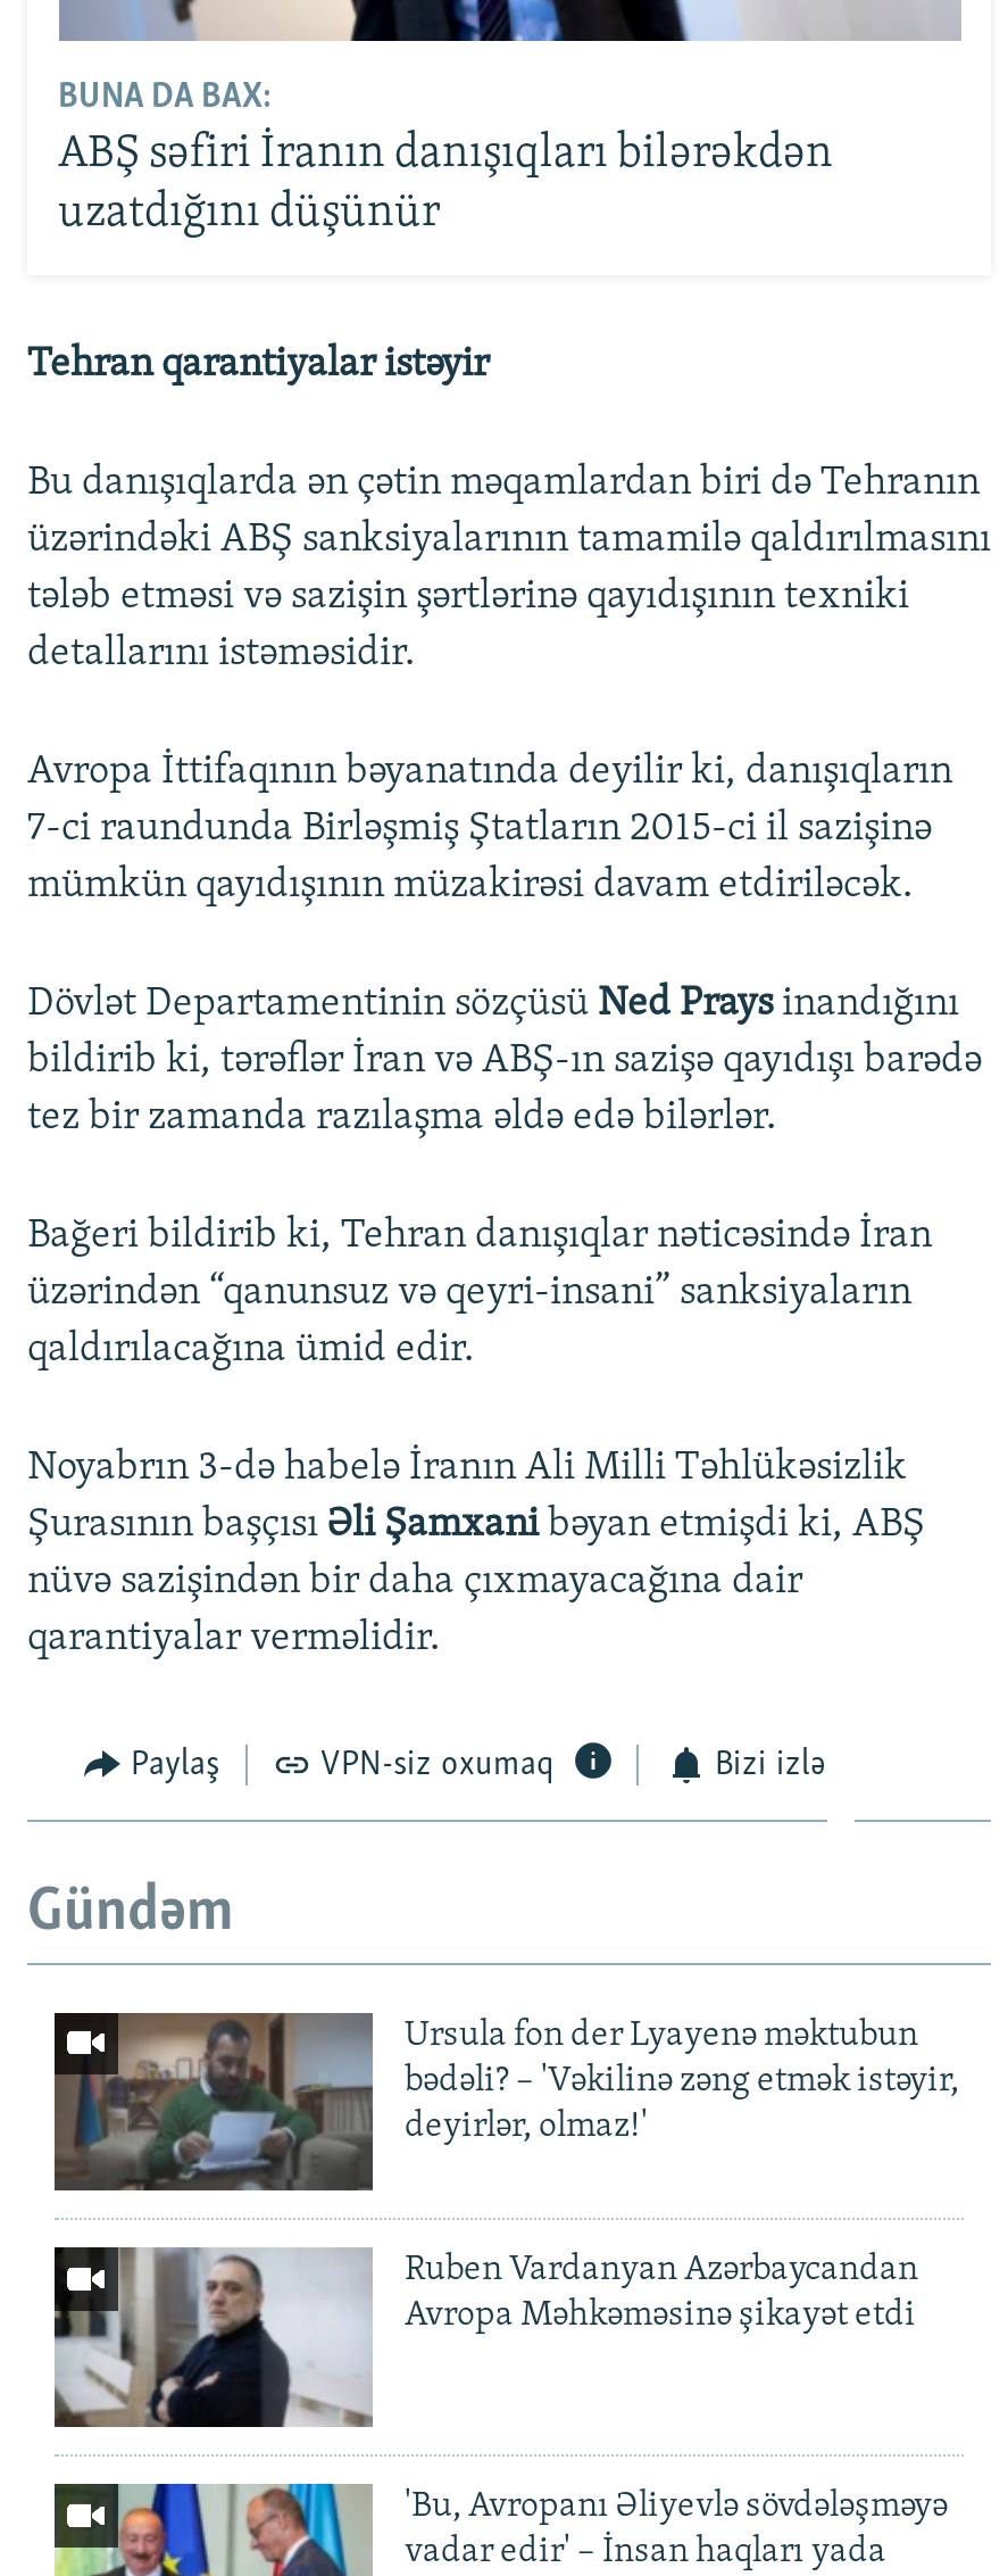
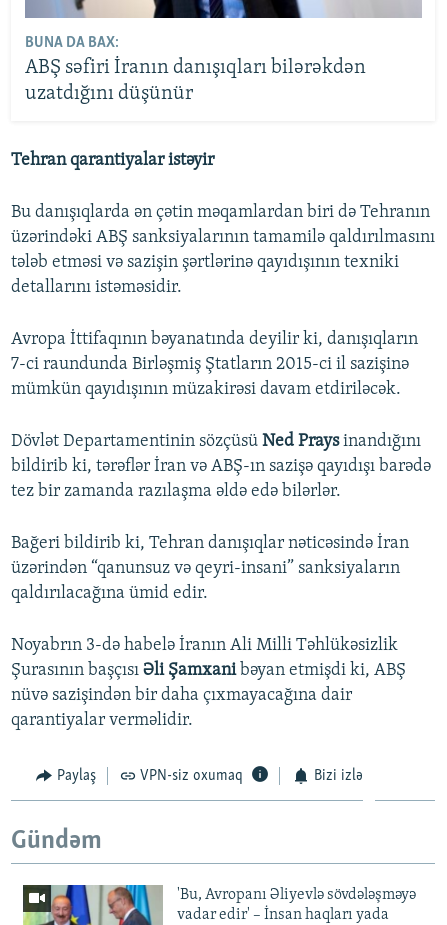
- [image]
- Ursula fon der Lyayenə məktubun
- bədəli? – 'Vəkilinə zəng etmək istəyir,
- deyirlər, olmaz!'

- [image]
- Ruben Vardanyan Azərbaycandan
- Avropa Məhkəməsinə şikayət etdi
